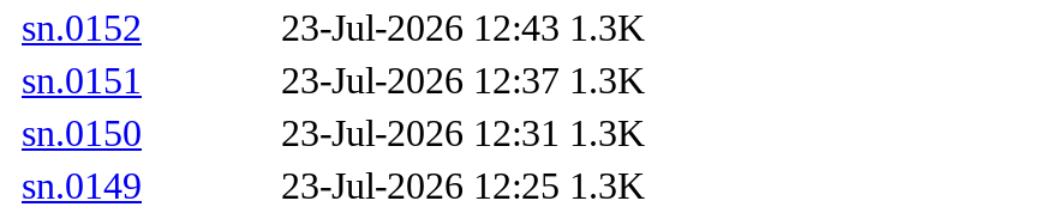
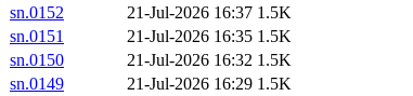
- 23-Jul-2026 12:43 1.3K
+ 21-Jul-2026 16:37 1.5K

- 23-Jul-2026 12:37 1.3K
+ 21-Jul-2026 16:35 1.5K

- 23-Jul-2026 12:31 1.3K
+ 21-Jul-2026 16:32 1.5K

- 23-Jul-2026 12:25 1.3K
+ 21-Jul-2026 16:29 1.5K
